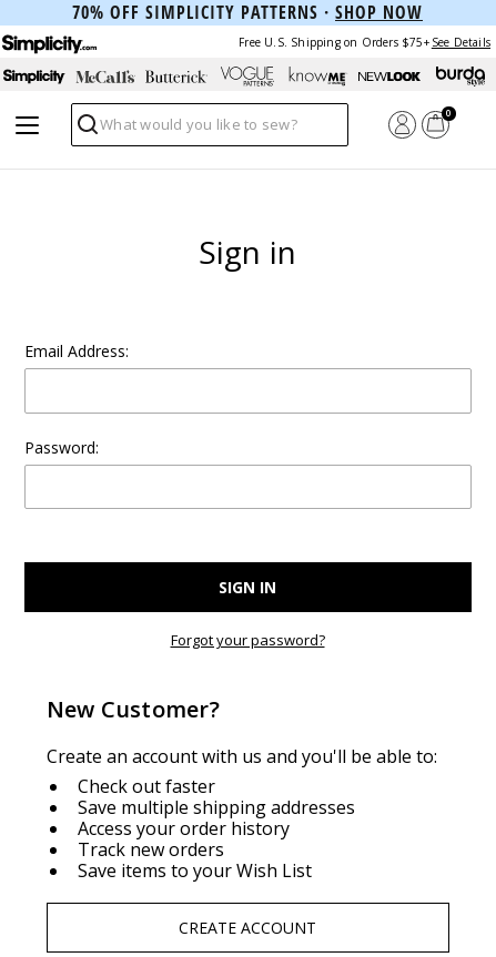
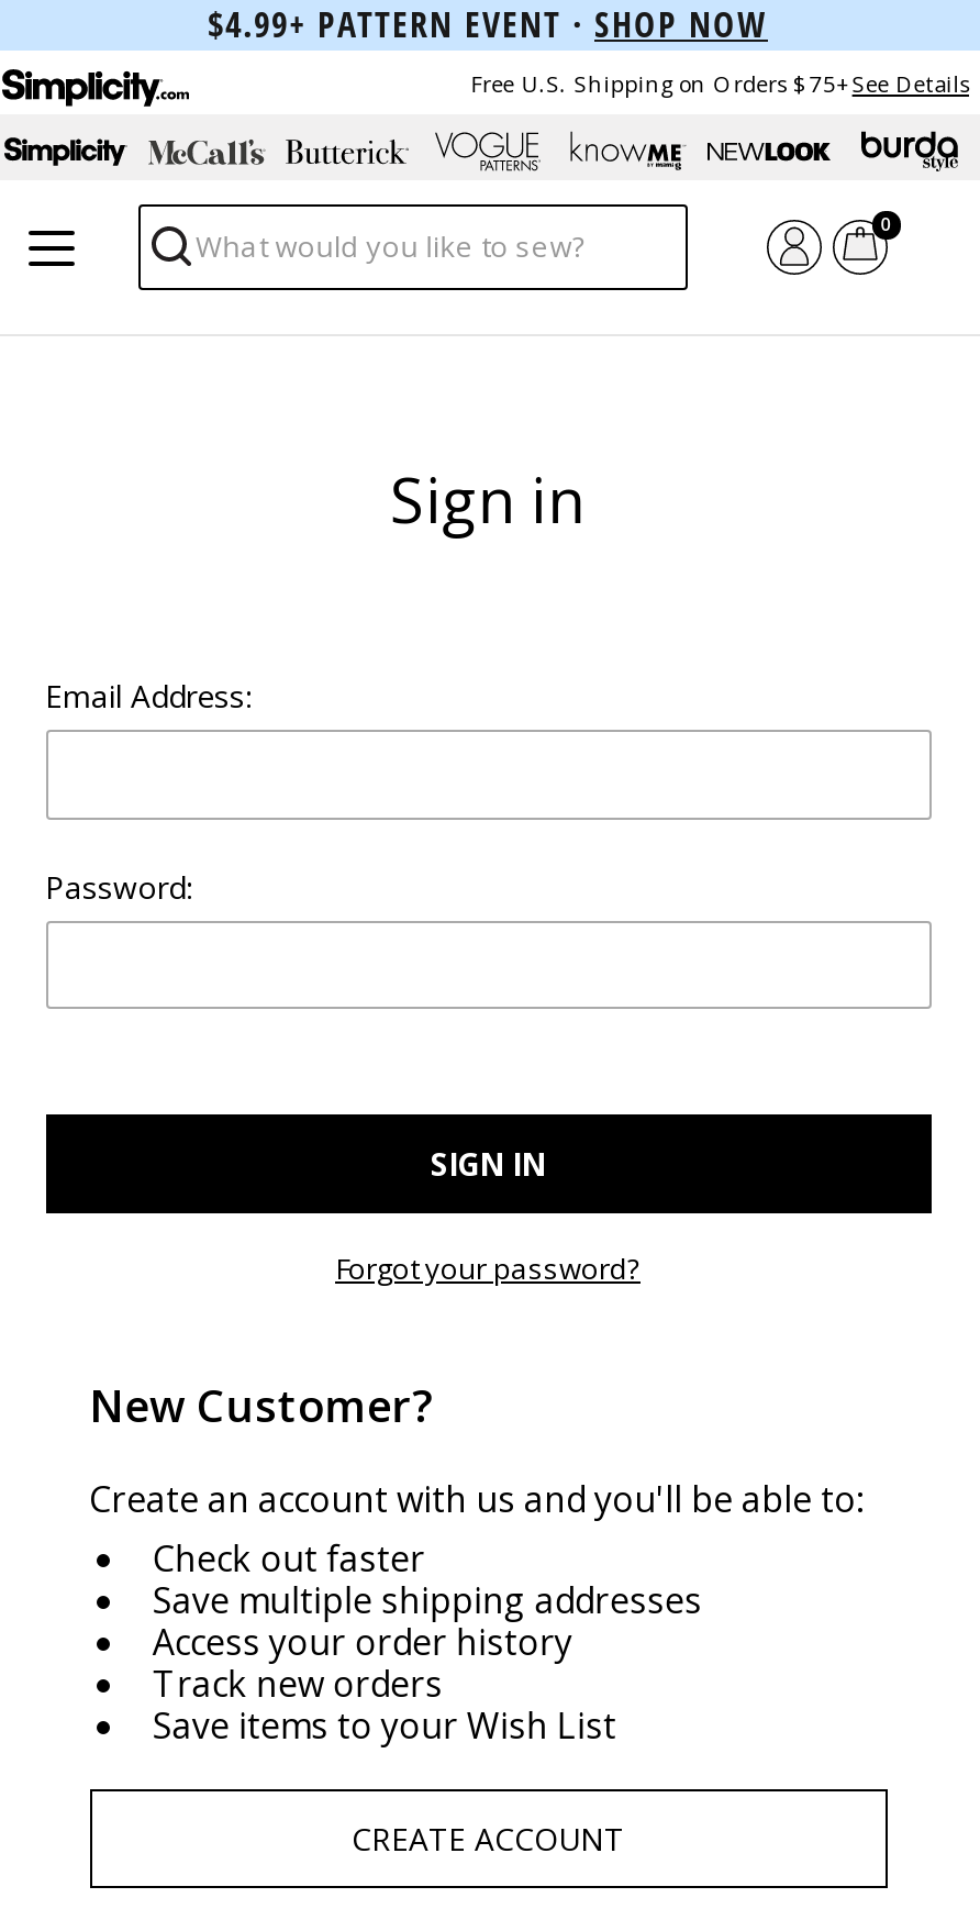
- 70% OFF SIMPLICITY PATTERNS · SHOP NOW
+ $4.99+ PATTERN EVENT · SHOP NOW
